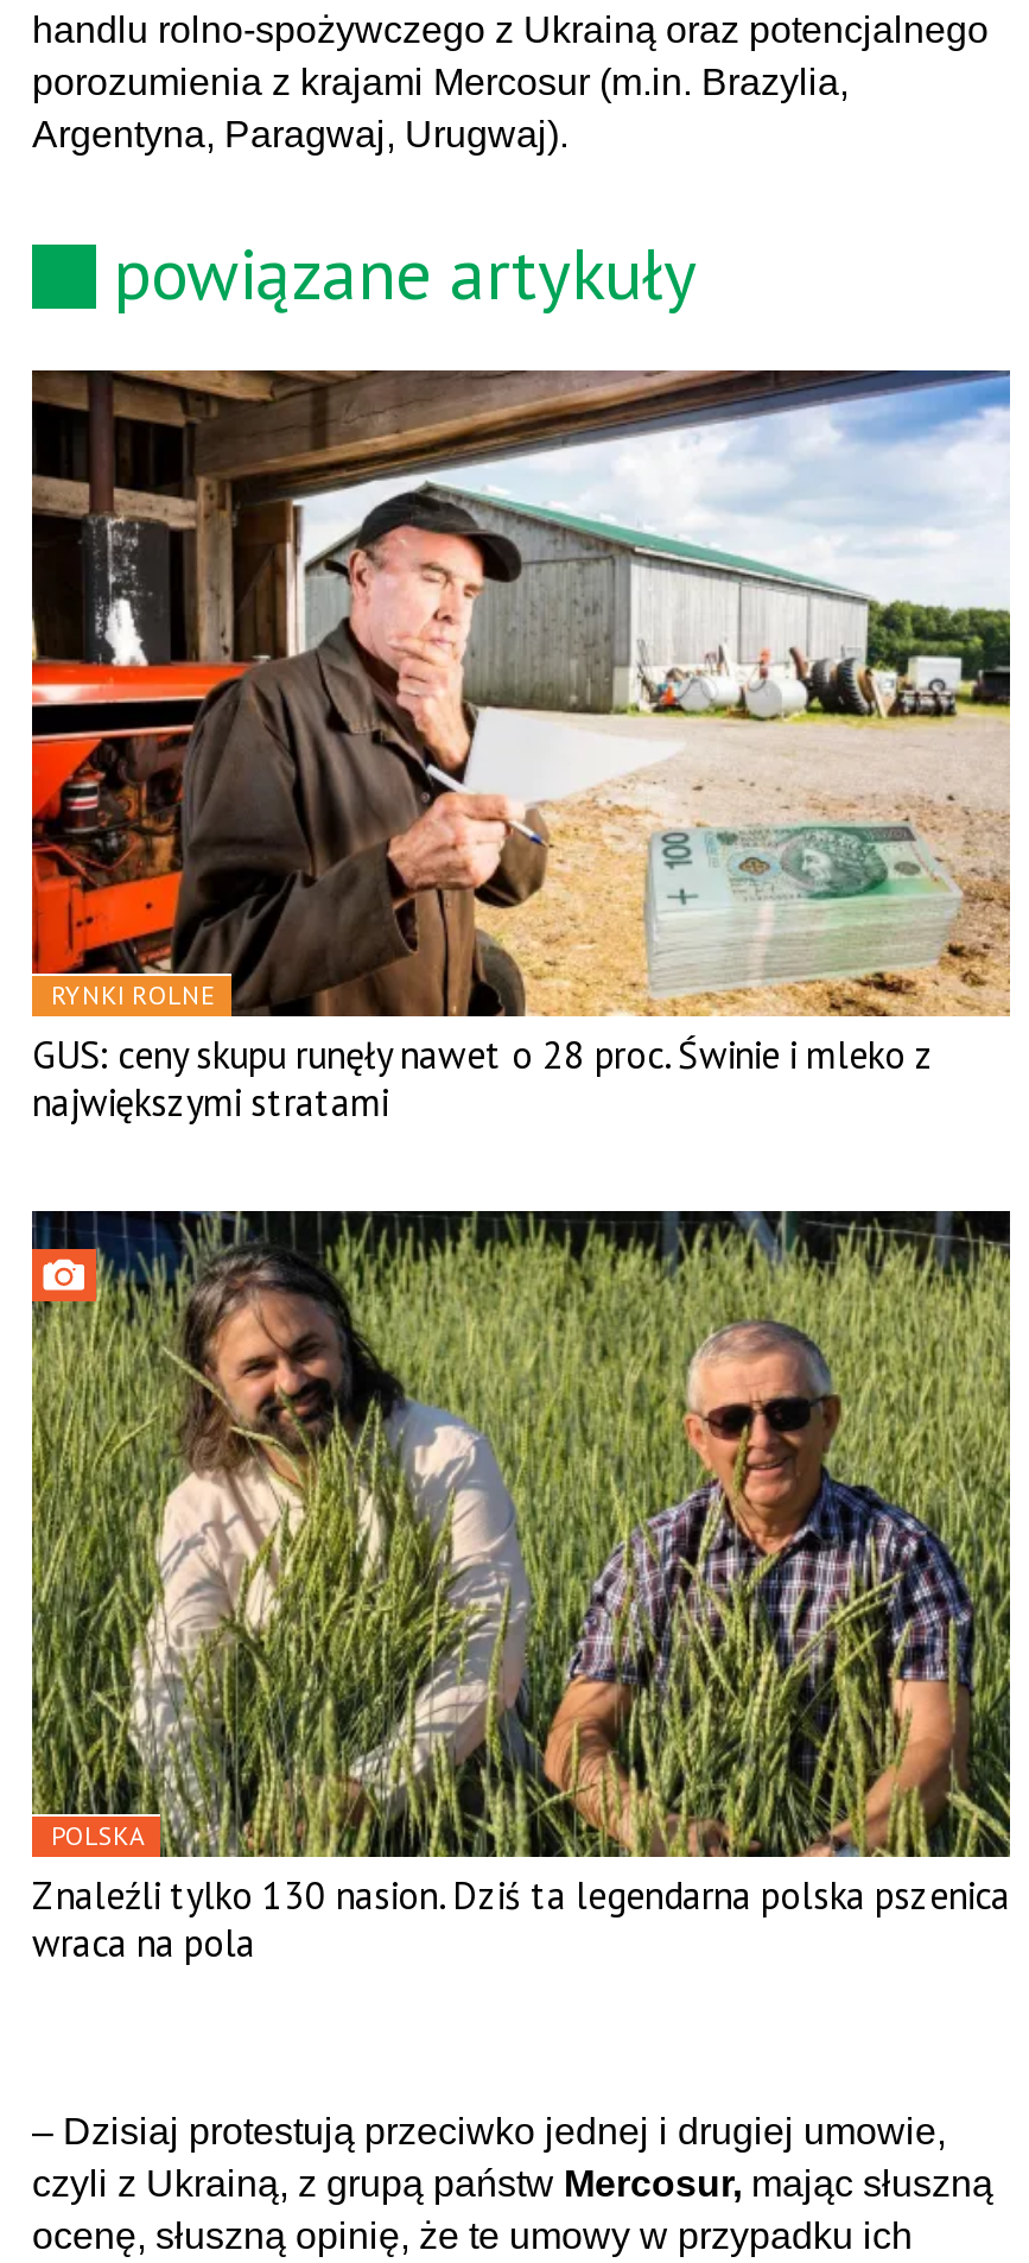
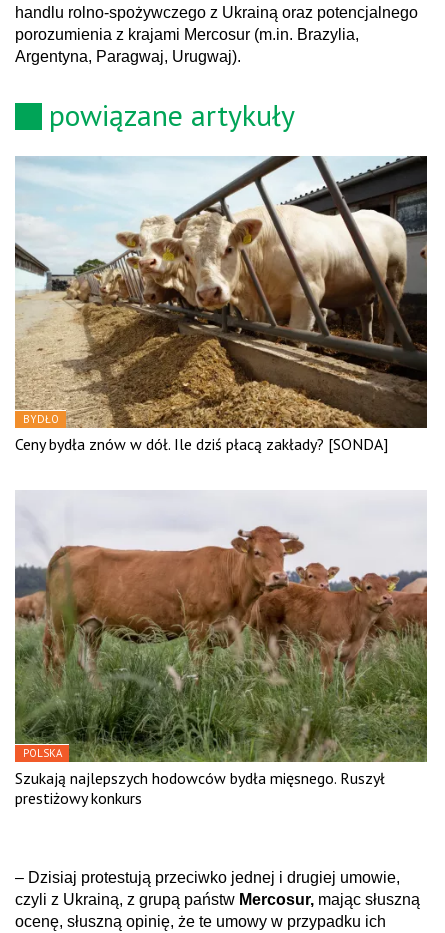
- [image]
- RYNKI ROLNE
- GUS: ceny skupu runęły nawet o 28 proc. Świnie i mleko z
- największymi stratami
+ [image]
+ BYDŁO
+ Ceny bydła znów w dół. Ile dziś płacą zakłady? [SONDA]

- [image]
- Znaleźli tylko 130 nasion. Dziś ta legendarna polska pszenica
- wraca na pola
+ [image]
+ Szukają najlepszych hodowców bydła mięsnego. Ruszył
+ prestiżowy konkurs
